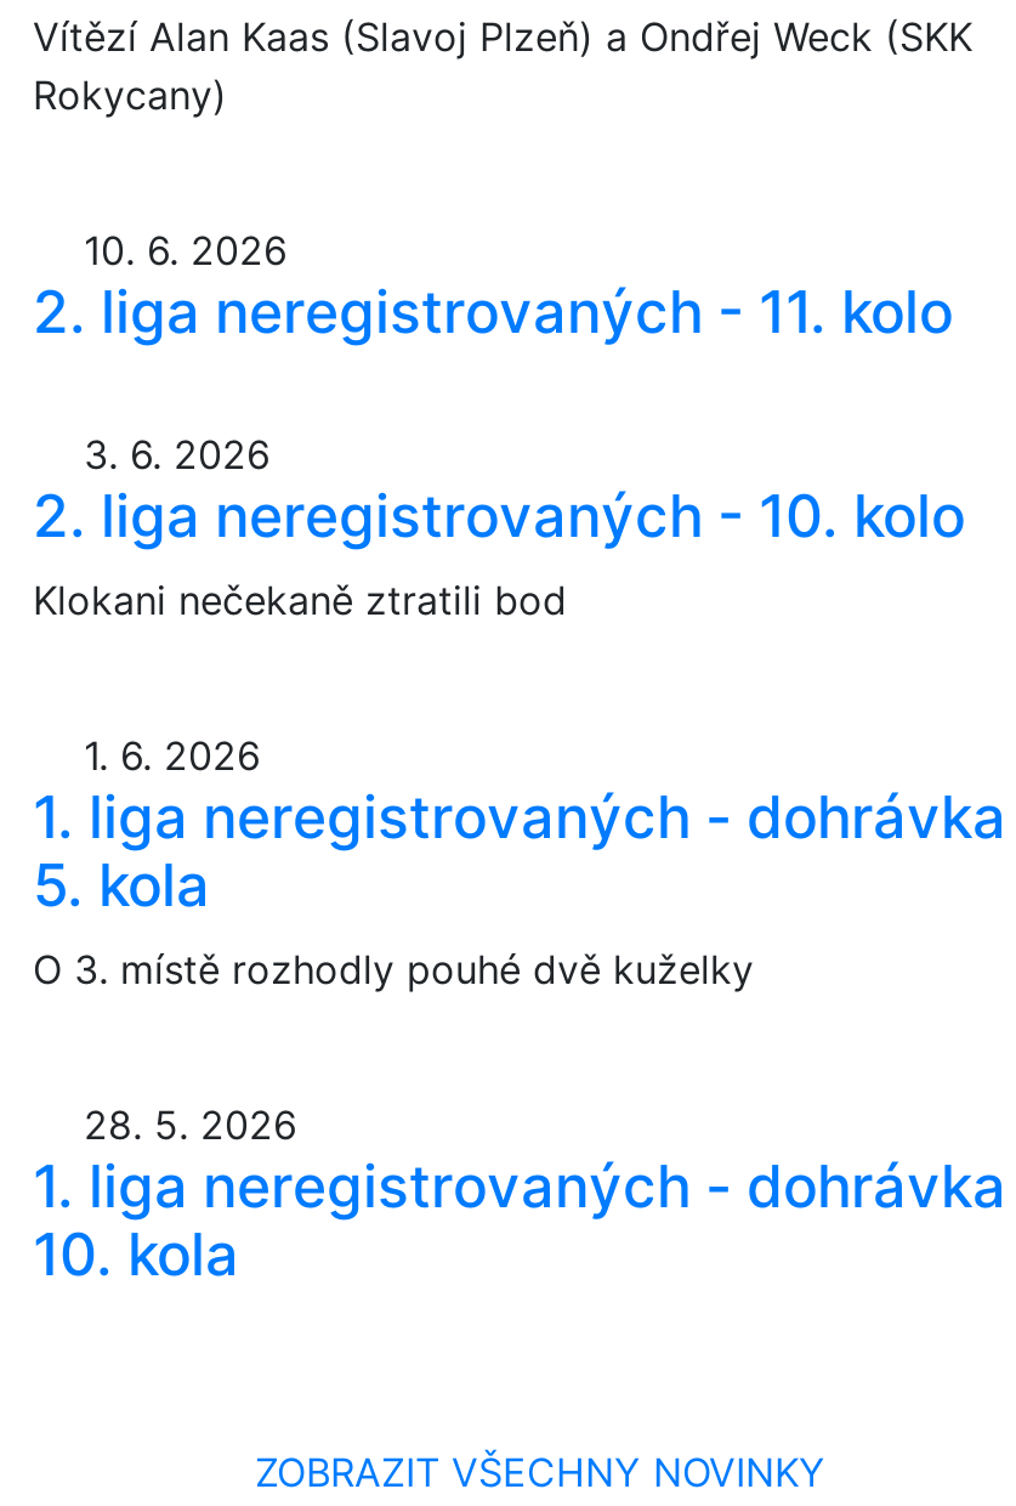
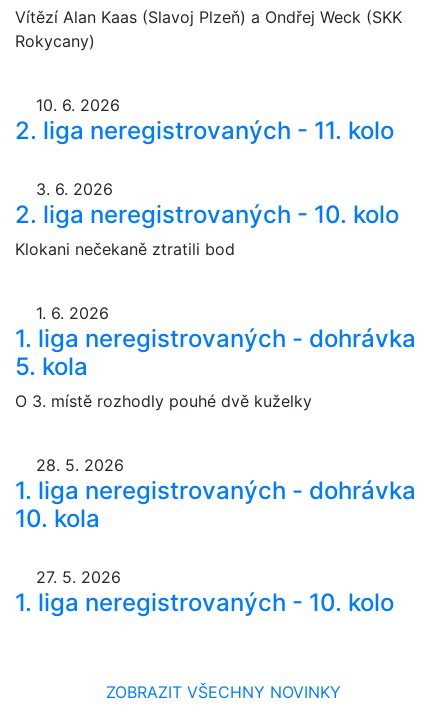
+ 27. 5. 2026
+ 1. liga neregistrovaných - 10. kolo
